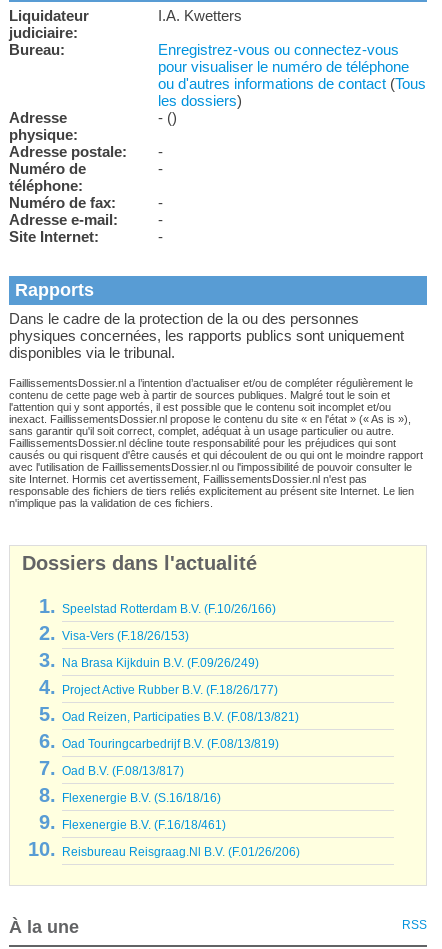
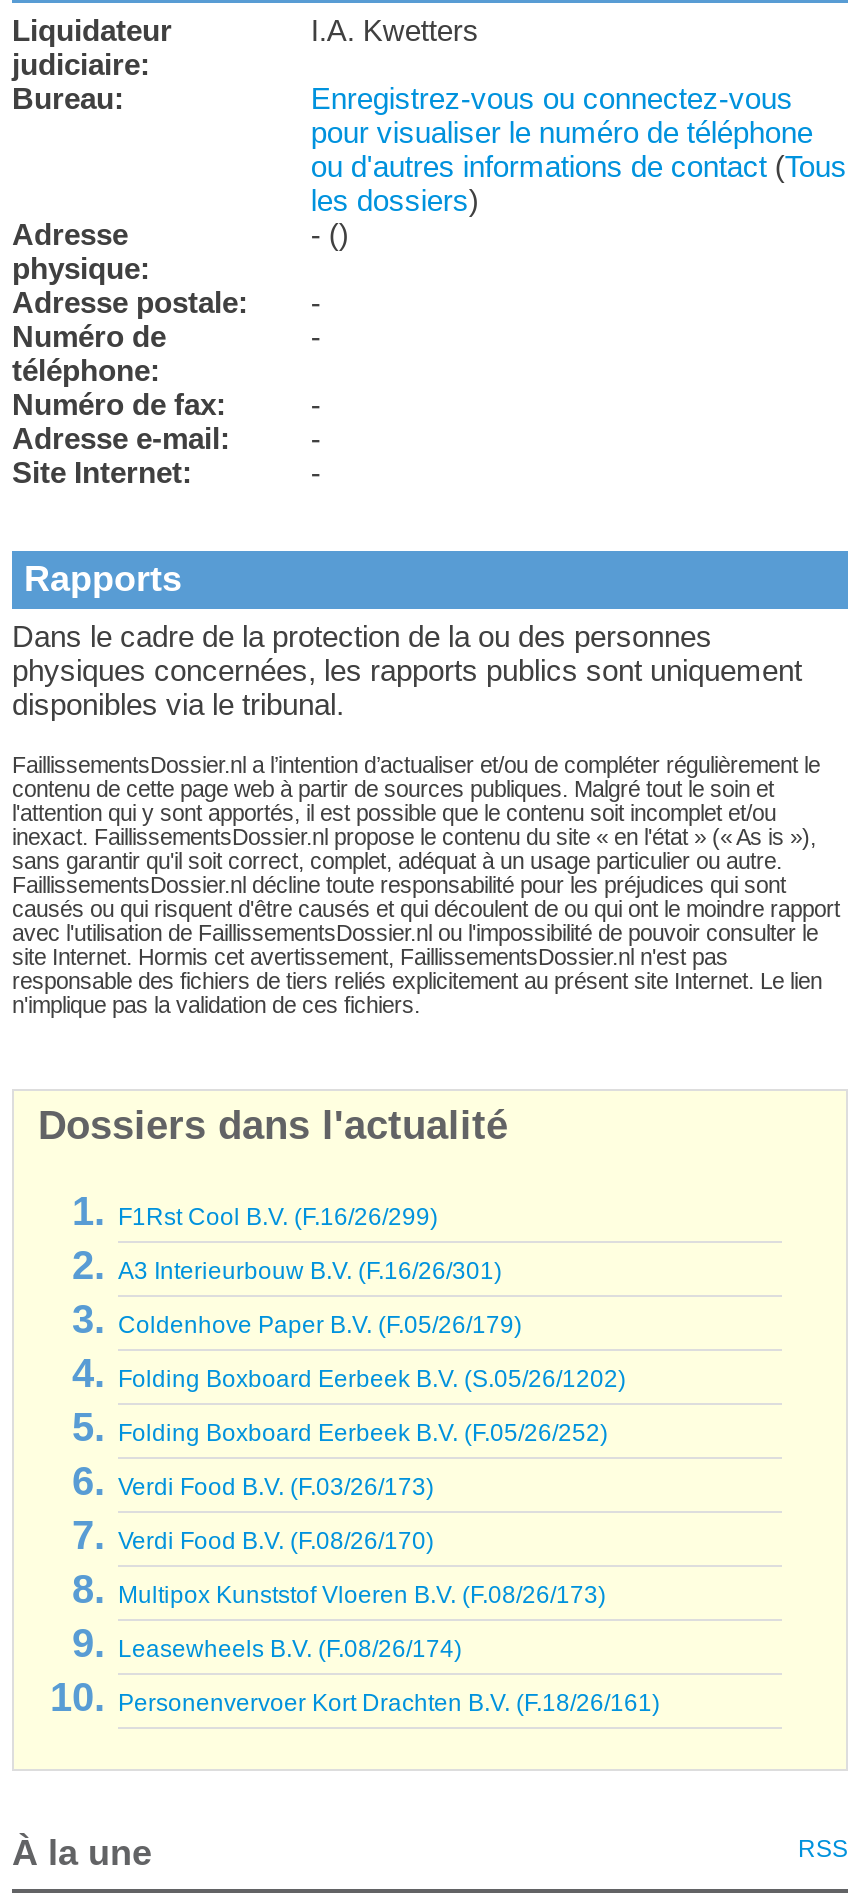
- Speelstad Rotterdam B.V. (F.10/26/166)
+ F1Rst Cool B.V. (F.16/26/299)

- Visa-Vers (F.18/26/153)
+ A3 Interieurbouw B.V. (F.16/26/301)

- Na Brasa Kijkduin B.V. (F.09/26/249)
+ Coldenhove Paper B.V. (F.05/26/179)

- Project Active Rubber B.V. (F.18/26/177)
+ Folding Boxboard Eerbeek B.V. (S.05/26/1202)

- Oad Reizen, Participaties B.V. (F.08/13/821)
+ Folding Boxboard Eerbeek B.V. (F.05/26/252)

- Oad Touringcarbedrijf B.V. (F.08/13/819)
+ Verdi Food B.V. (F.03/26/173)

- Oad B.V. (F.08/13/817)
+ Verdi Food B.V. (F.08/26/170)

- Flexenergie B.V. (S.16/18/16)
+ Multipox Kunststof Vloeren B.V. (F.08/26/173)

- Flexenergie B.V. (F.16/18/461)
+ Leasewheels B.V. (F.08/26/174)

- Reisbureau Reisgraag.Nl B.V. (F.01/26/206)
+ Personenvervoer Kort Drachten B.V. (F.18/26/161)
